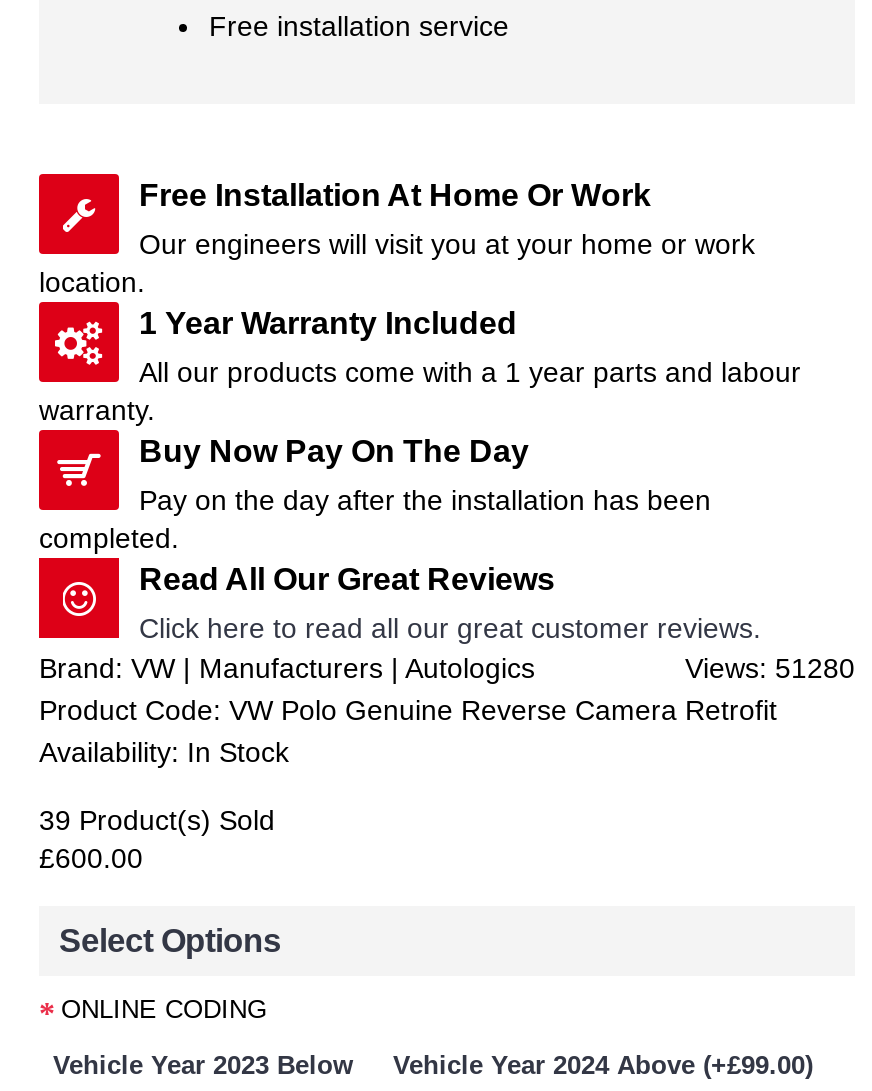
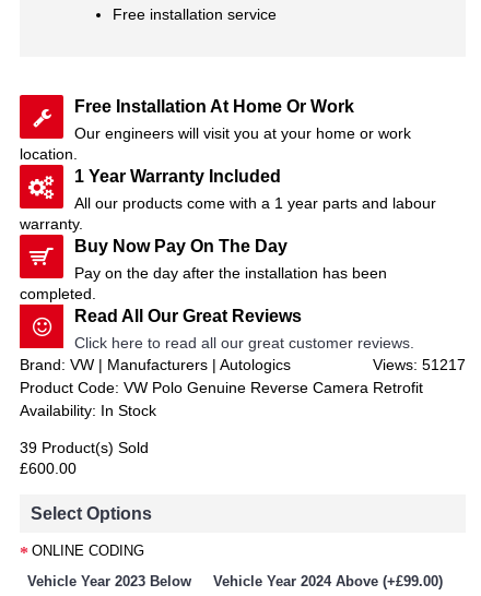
- Views: 51280
+ Views: 51217
